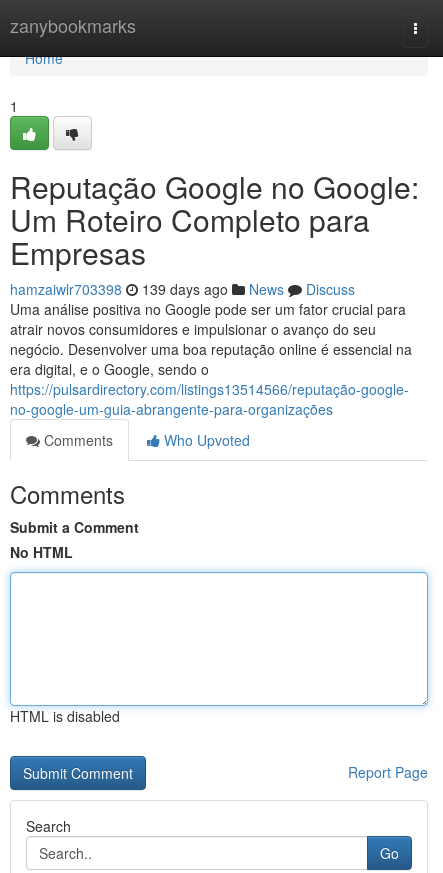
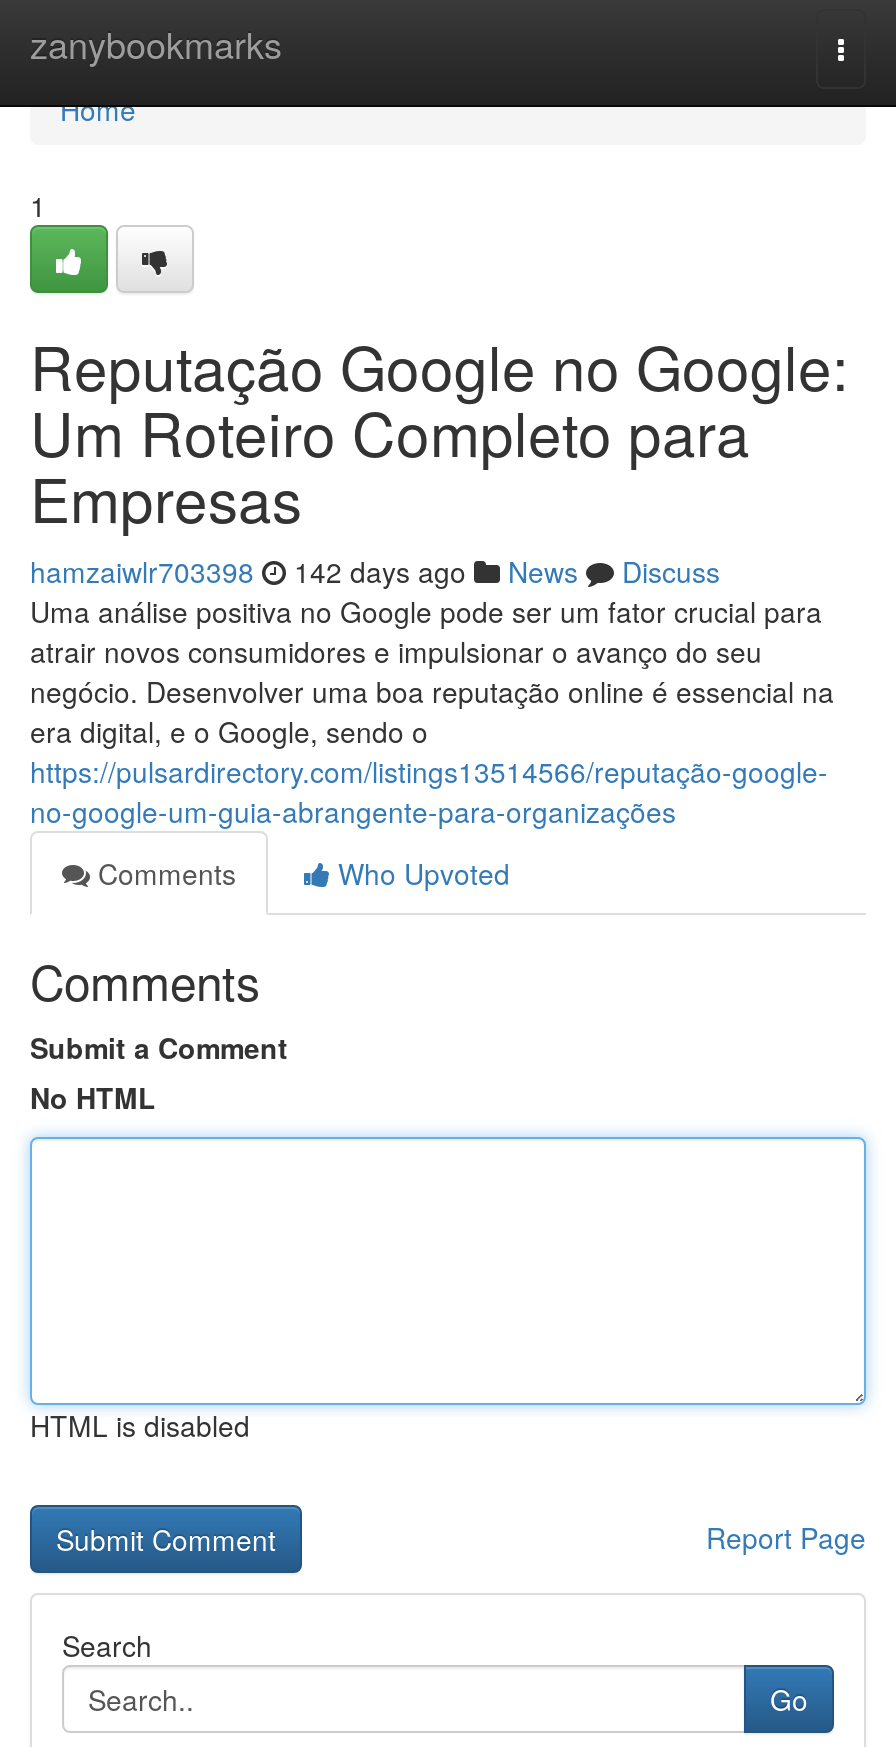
- hamzaiwlr703398 139 days ago News Discuss
+ hamzaiwlr703398 142 days ago News Discuss
